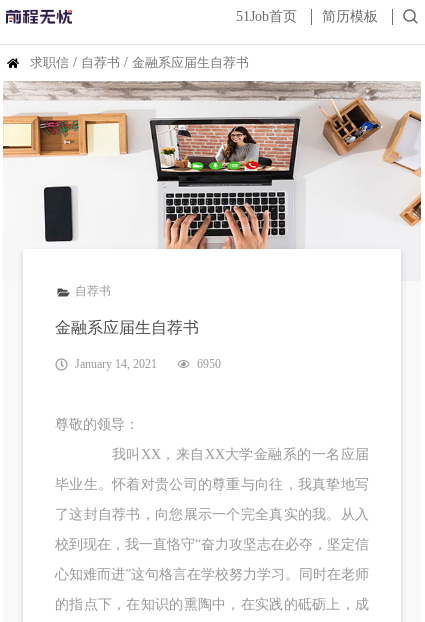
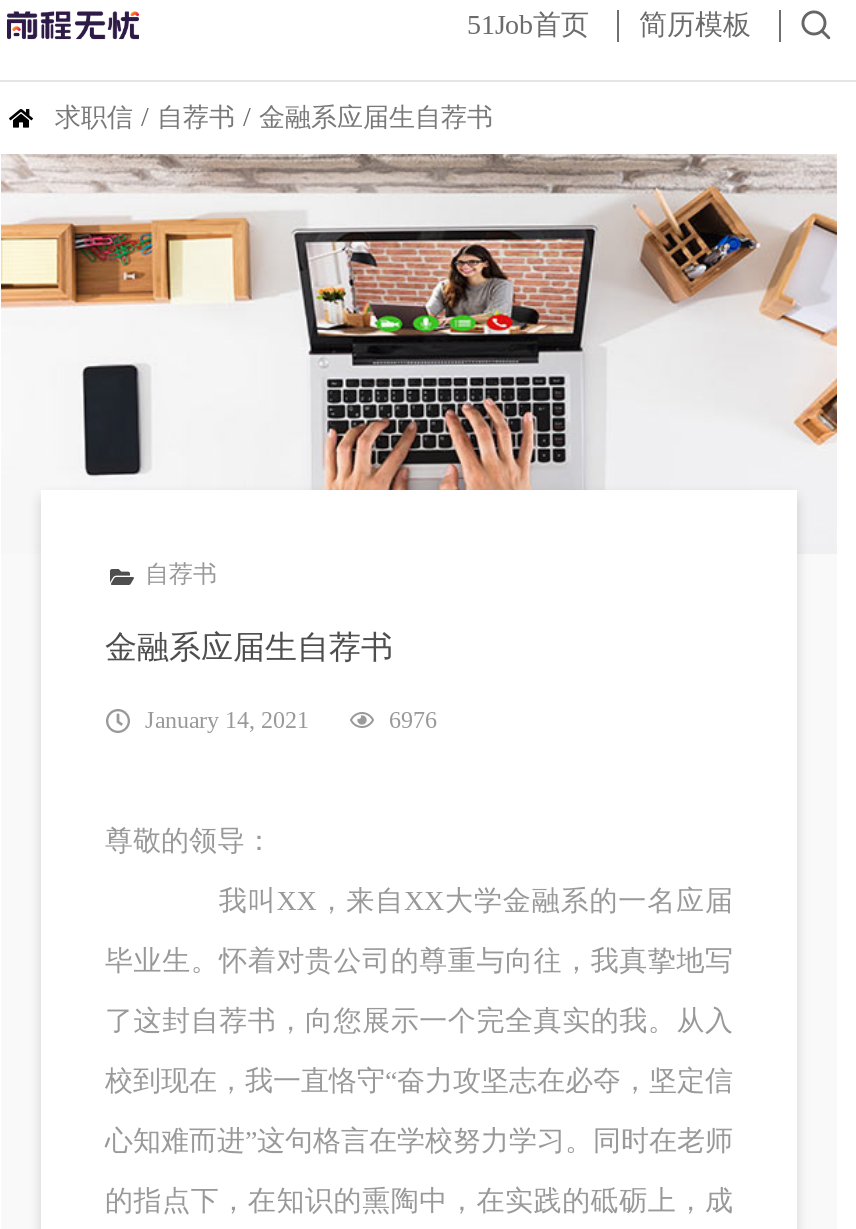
- 6950
+ 6976
